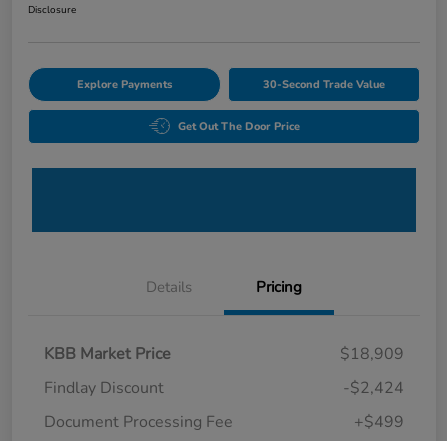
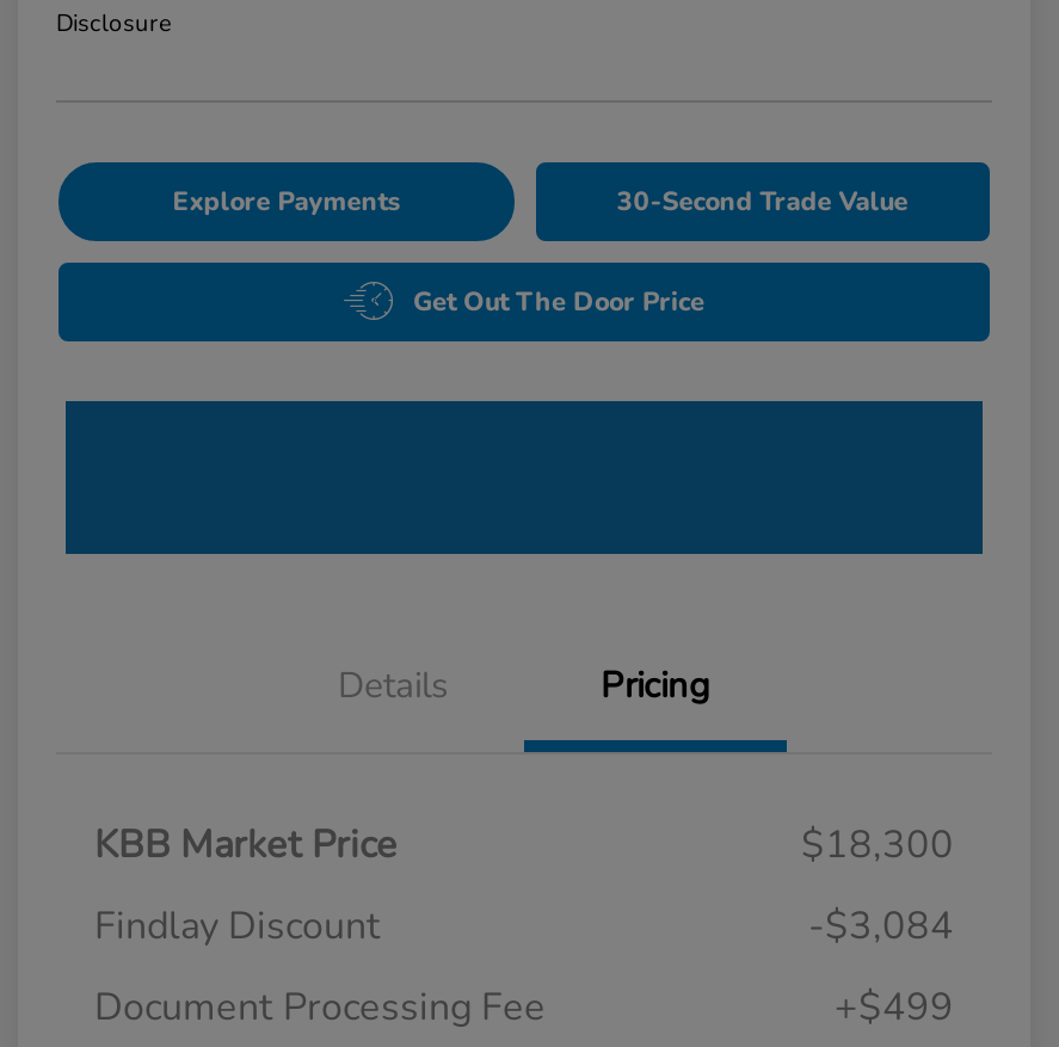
- $18,909
+ $18,300

- -$2,424
+ -$3,084
